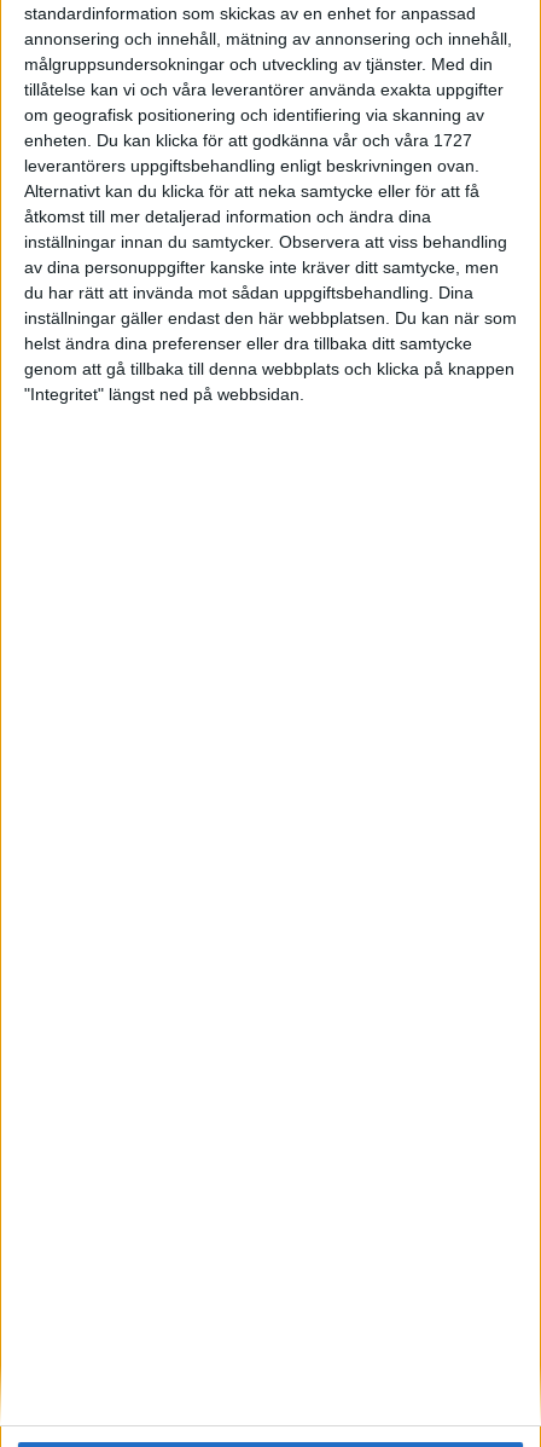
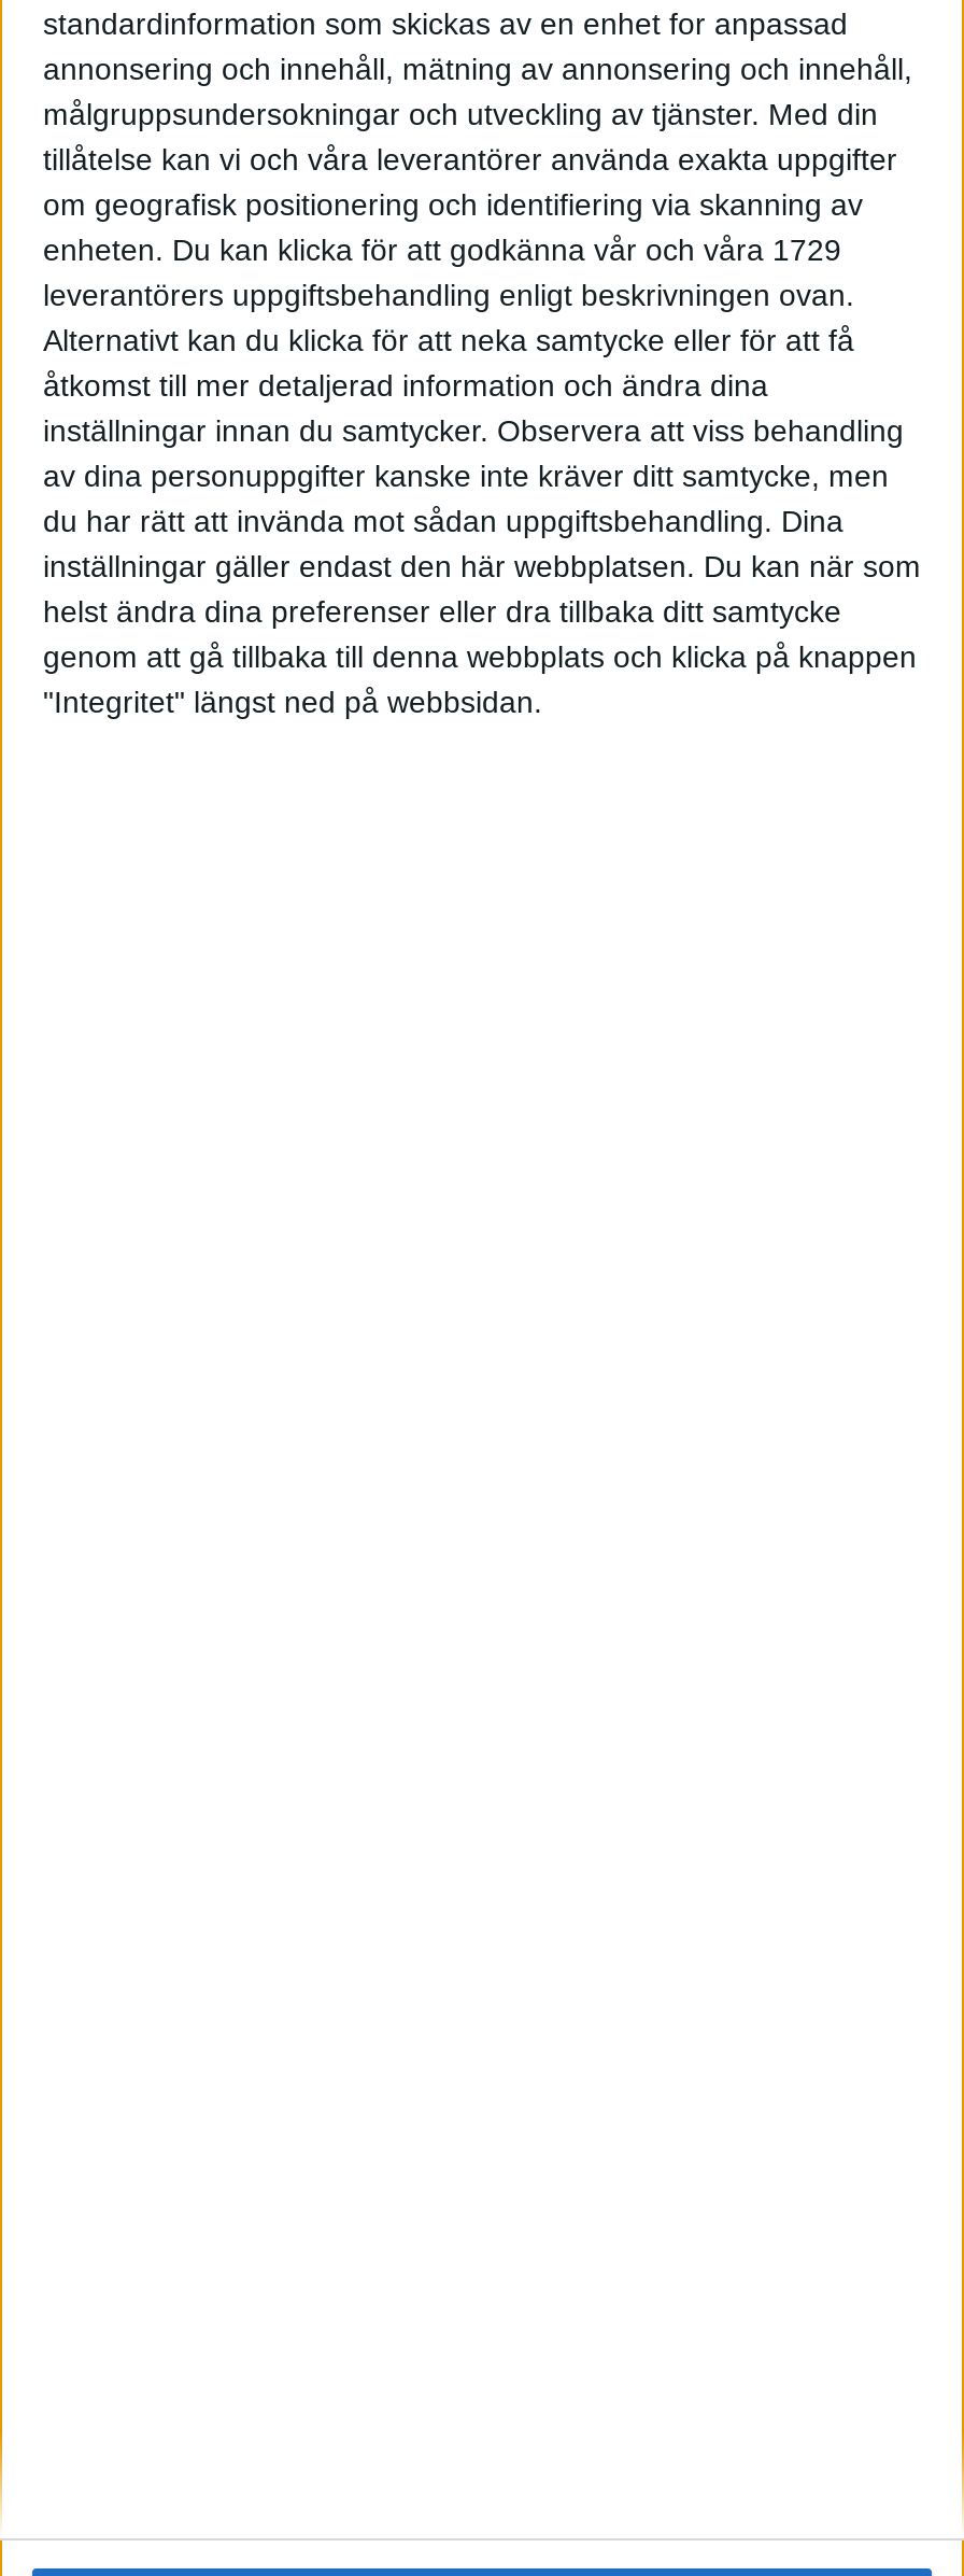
- enheten. Du kan klicka för att godkänna vår och våra 1727
+ enheten. Du kan klicka för att godkänna vår och våra 1729
